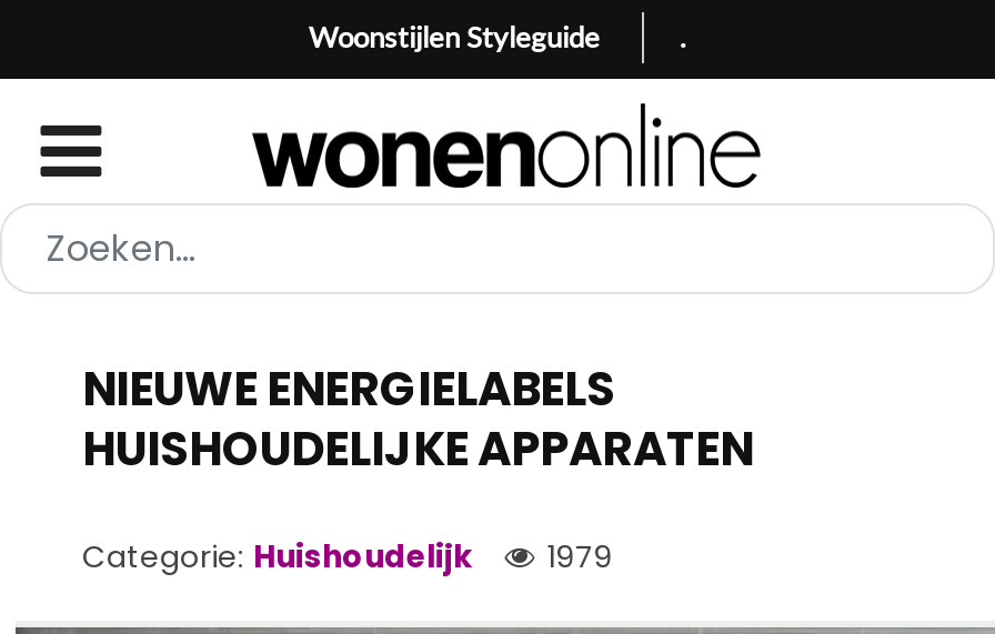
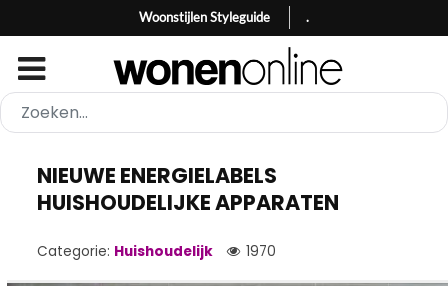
- Categorie: Huishoudelijk 1979
+ Categorie: Huishoudelijk 1970
